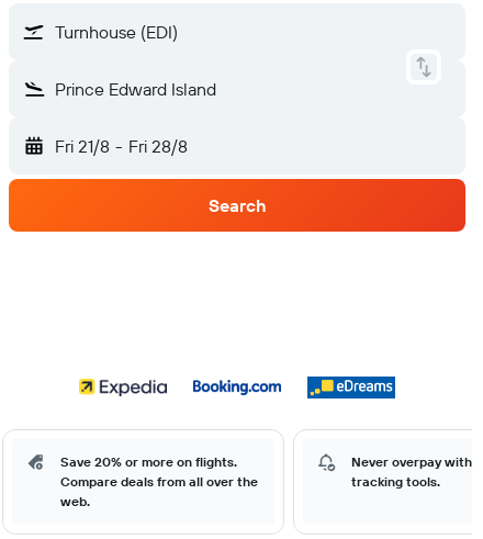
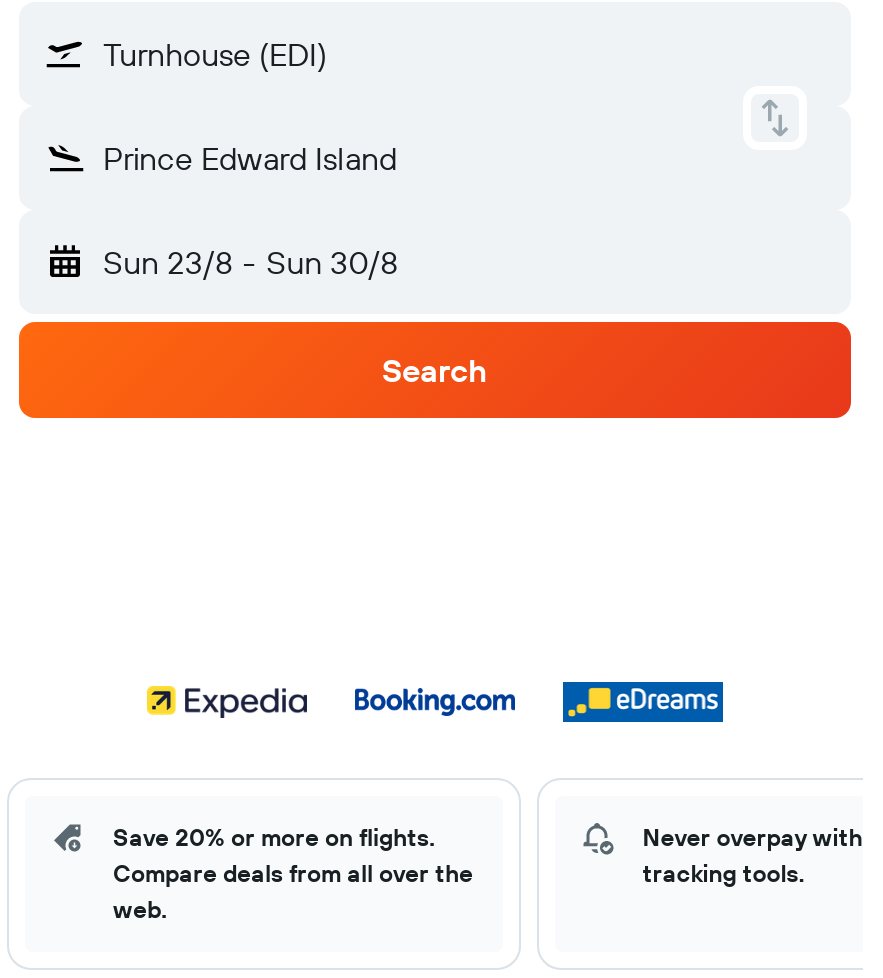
- Fri 21/8 - Fri 28/8
+ Sun 23/8 - Sun 30/8
